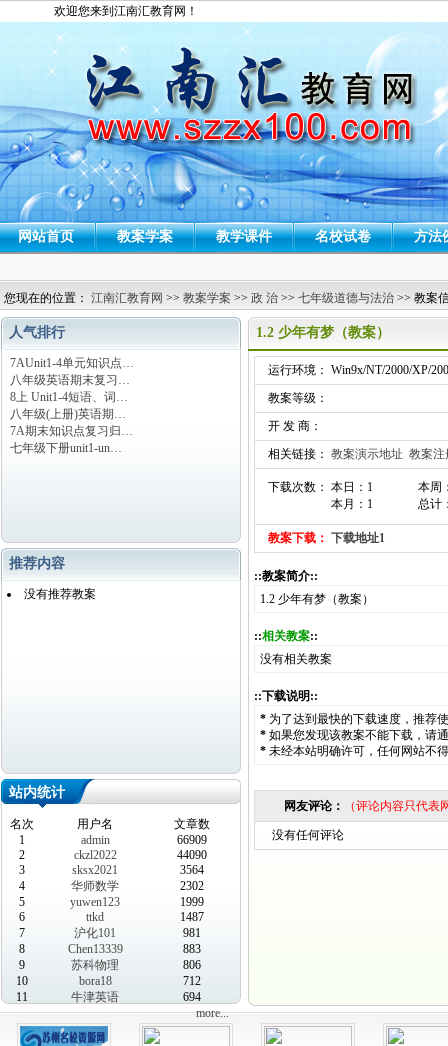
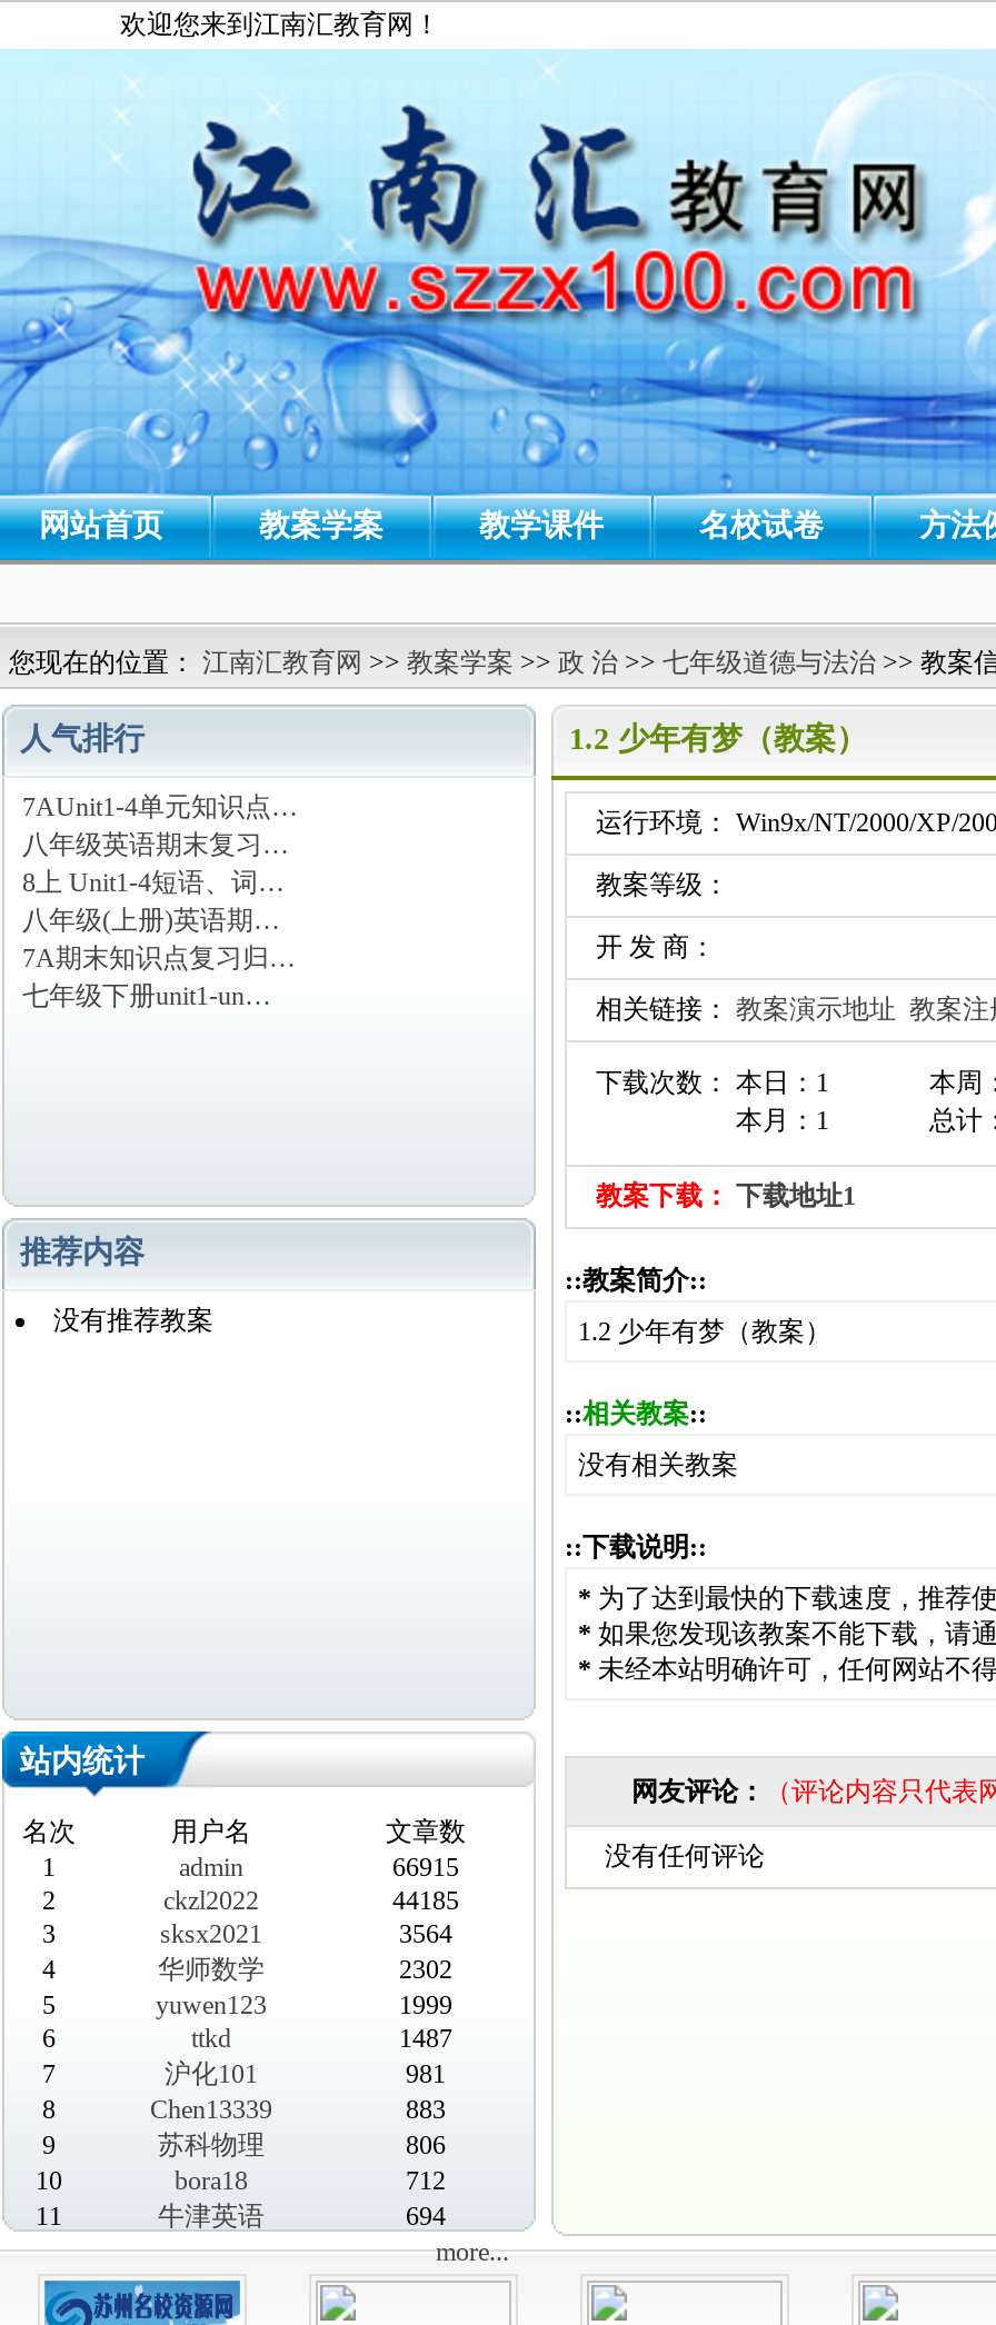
- 66909
+ 66915

- 44090
+ 44185
